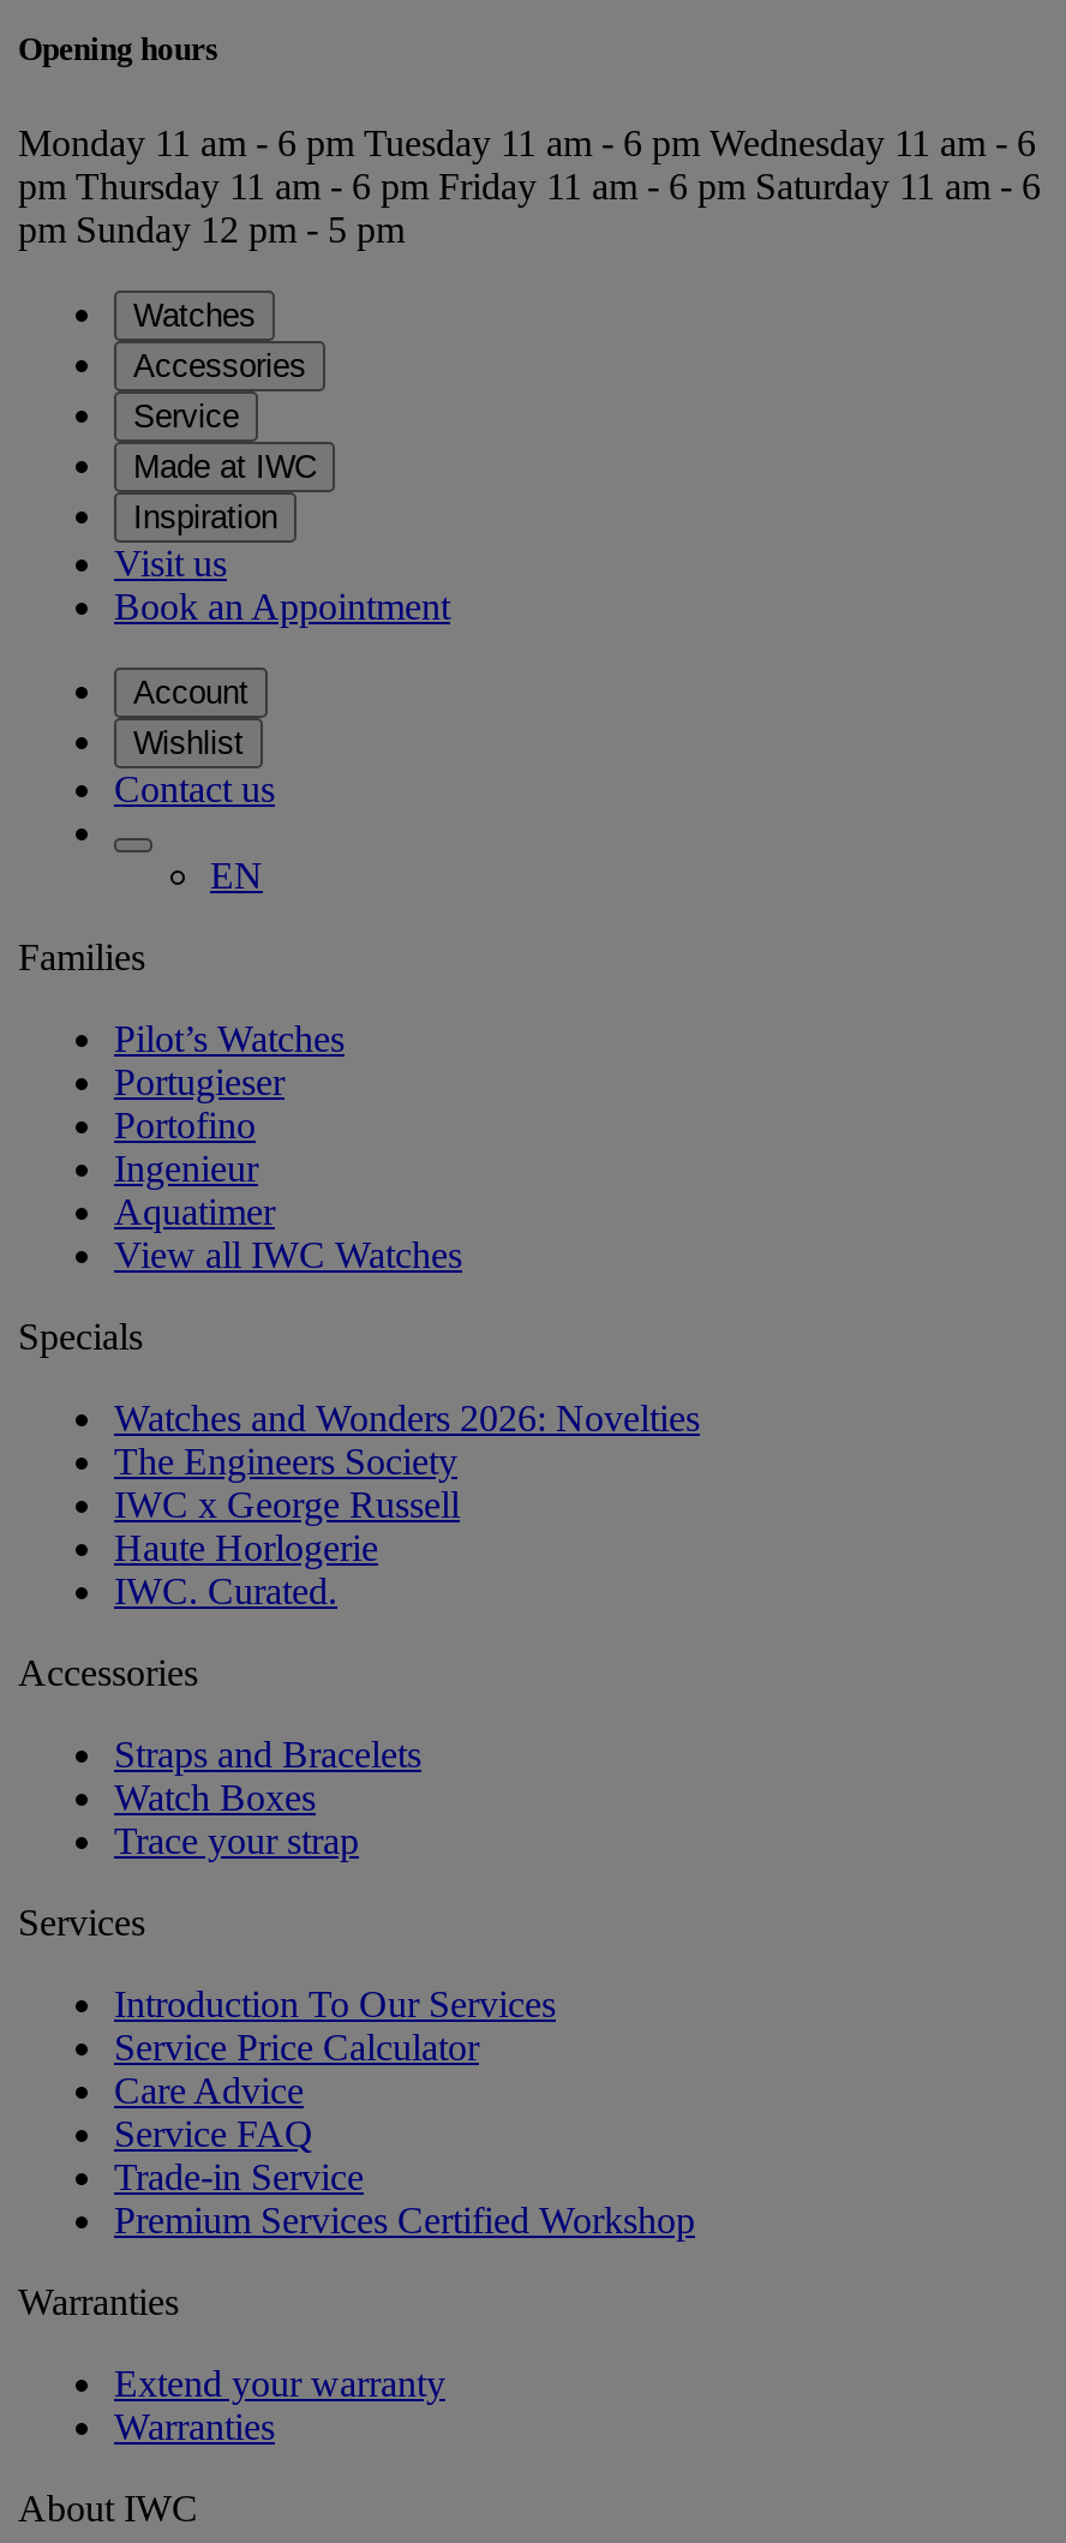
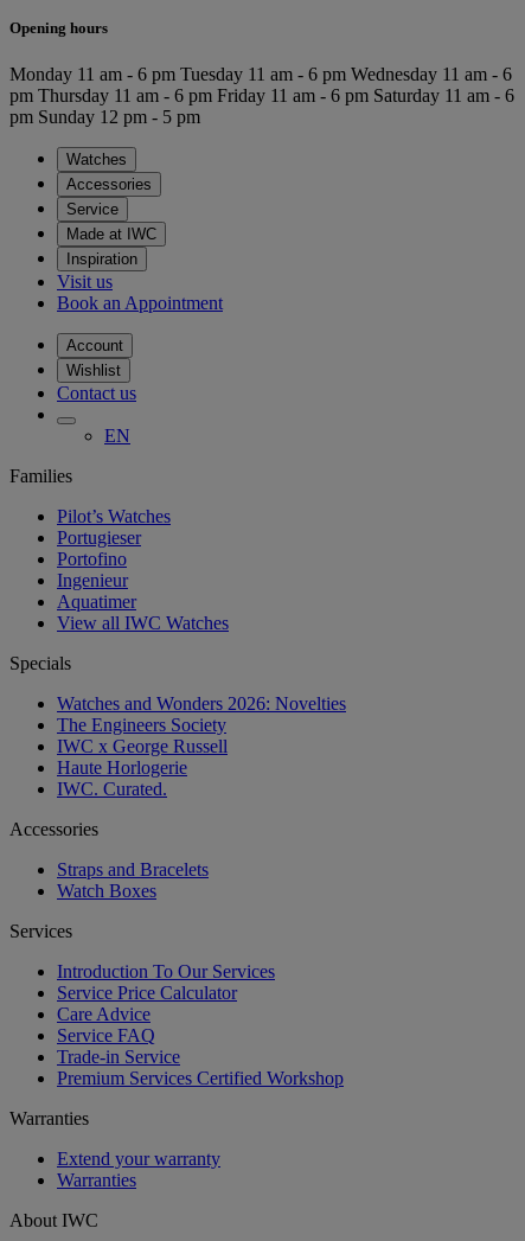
- Trace your strap
